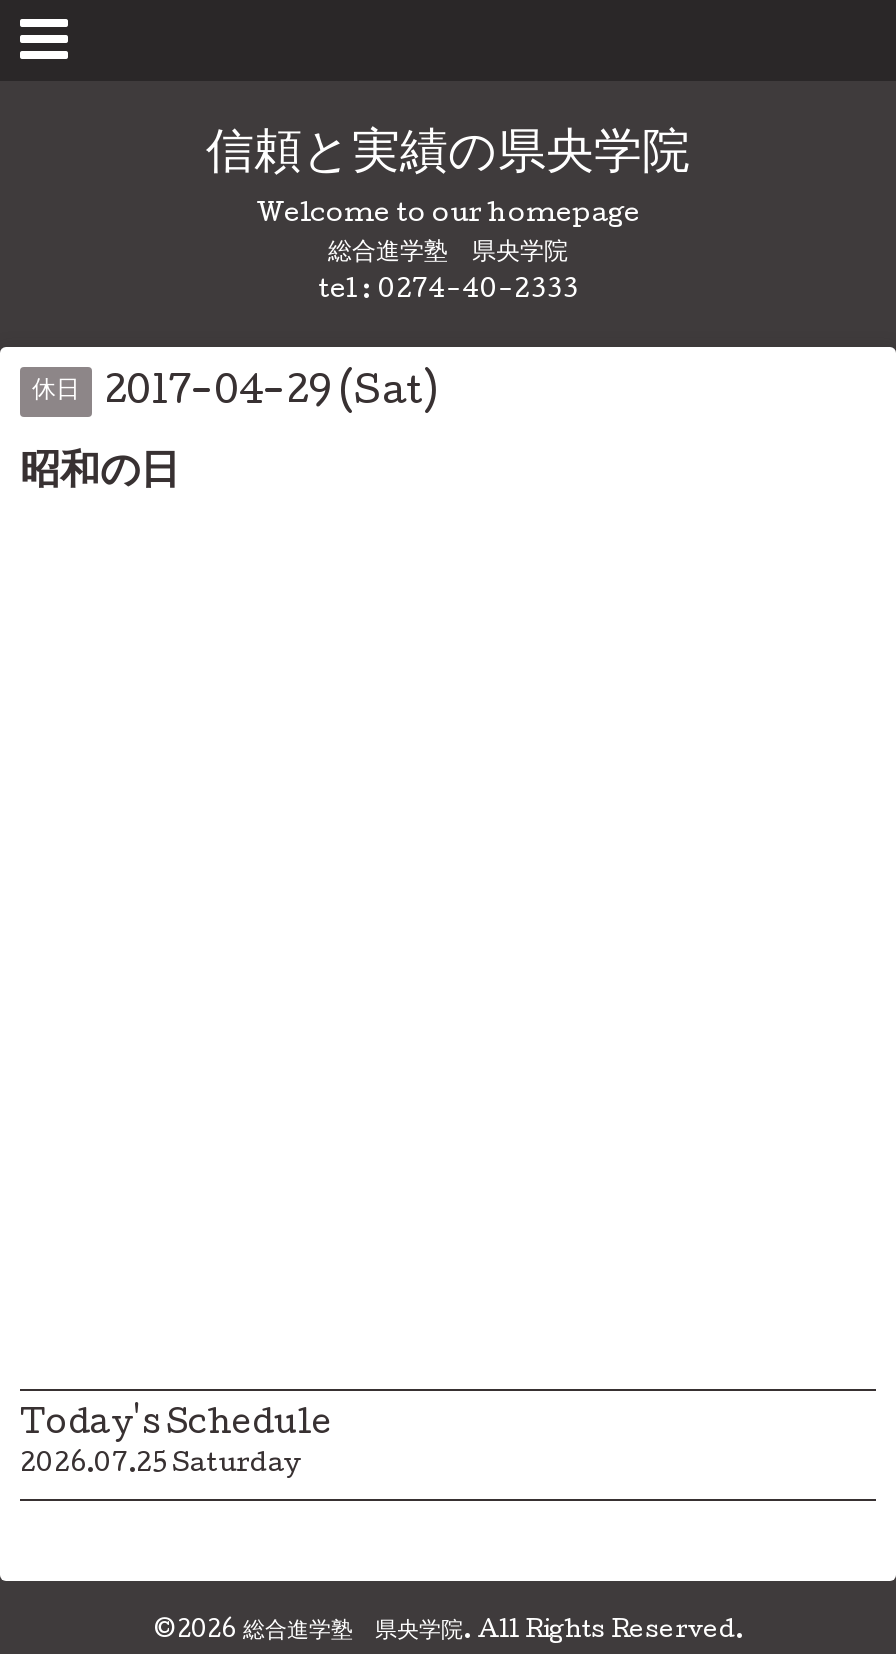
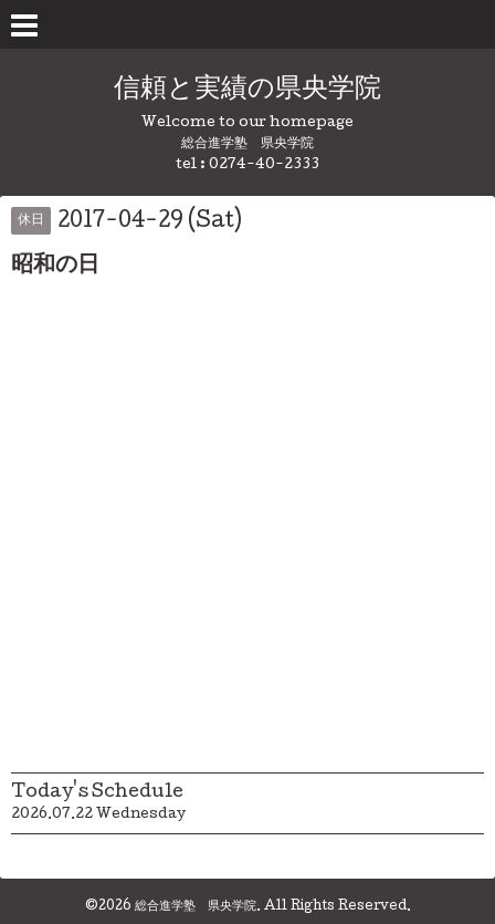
- 2026.07.25 Saturday
+ 2026.07.22 Wednesday
